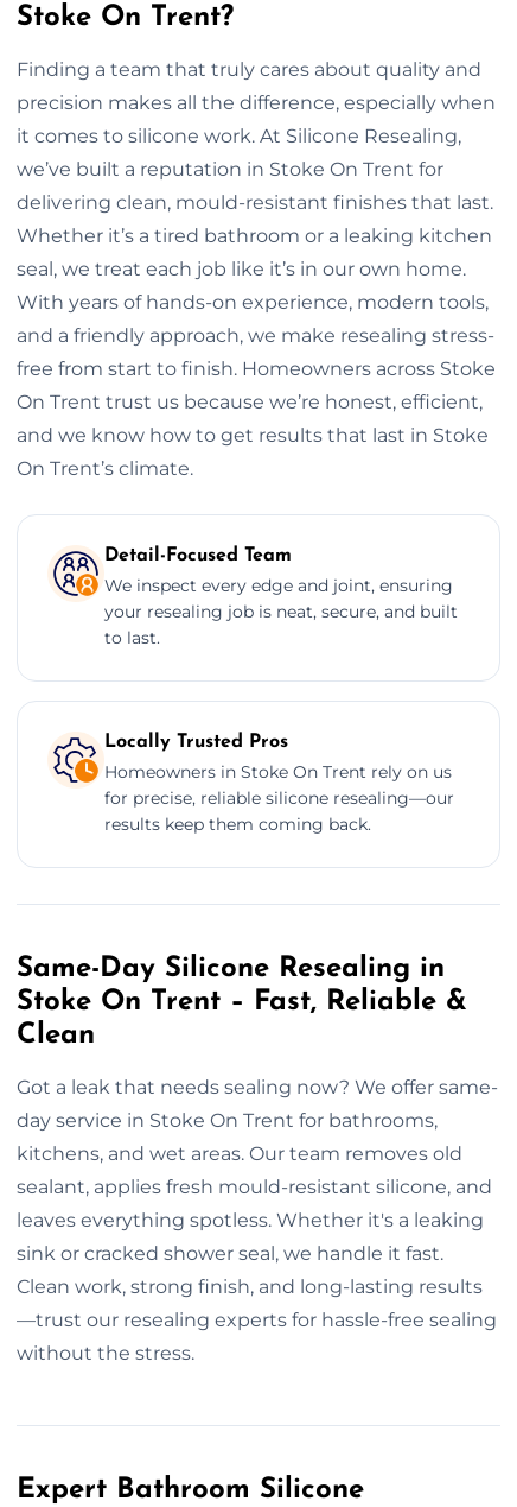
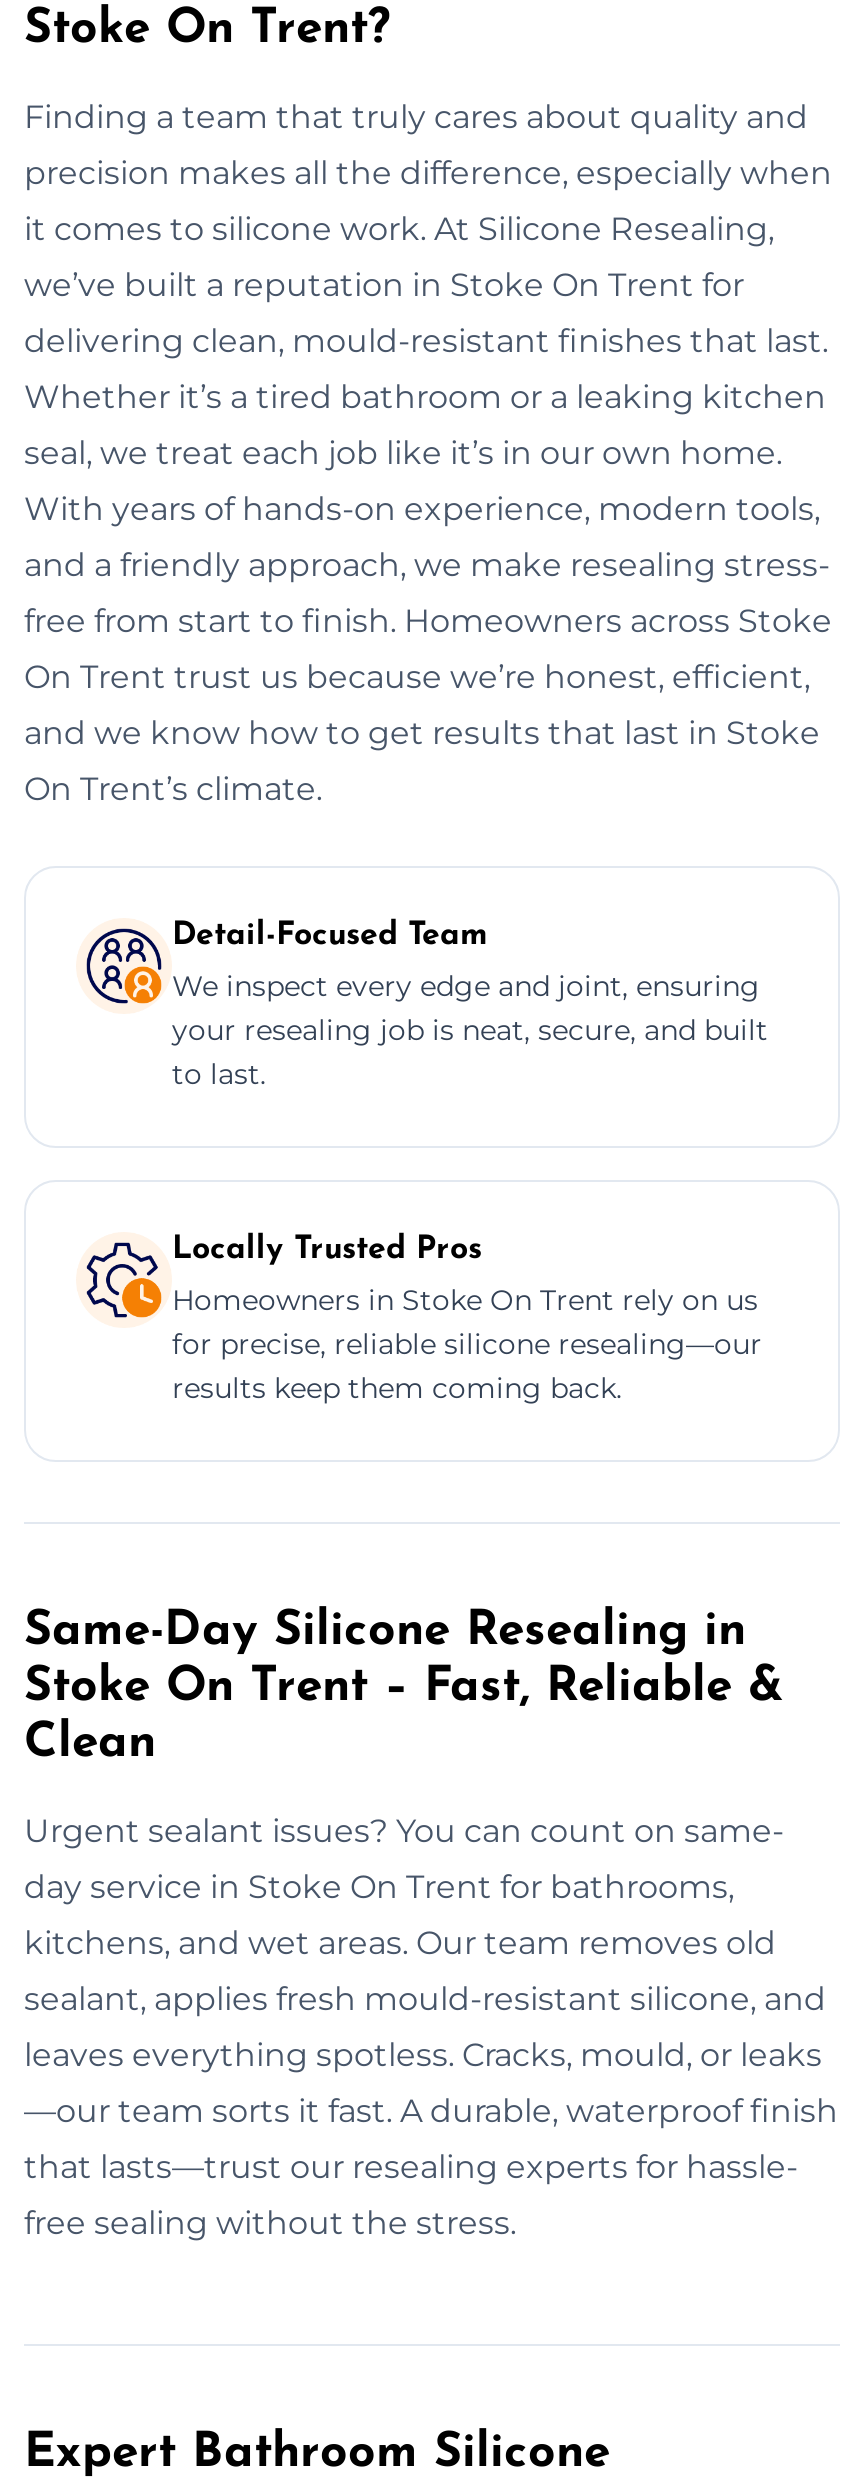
- Got a leak that needs sealing now? We offer same-
+ Urgent sealant issues? You can count on same-

- leaves everything spotless. Whether it's a leaking
- sink or cracked shower seal, we handle it fast.
- Clean work, strong finish, and long-lasting results
- —trust our resealing experts for hassle-free sealing
- without the stress.
+ leaves everything spotless. Cracks, mould, or leaks
+ —our team sorts it fast. A durable, waterproof finish
+ that lasts—trust our resealing experts for hassle-
+ free sealing without the stress.
